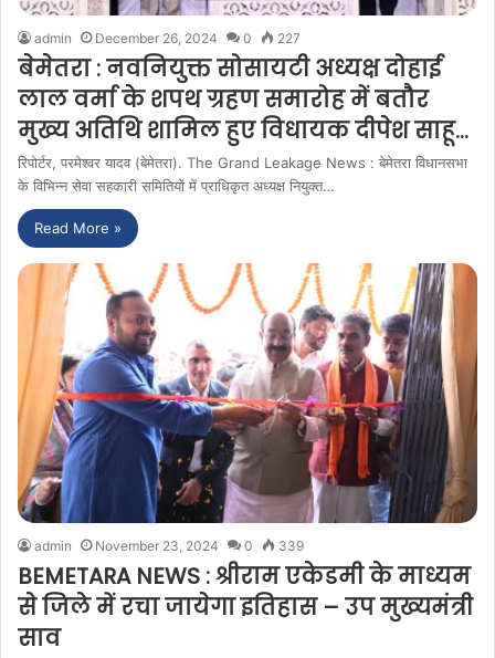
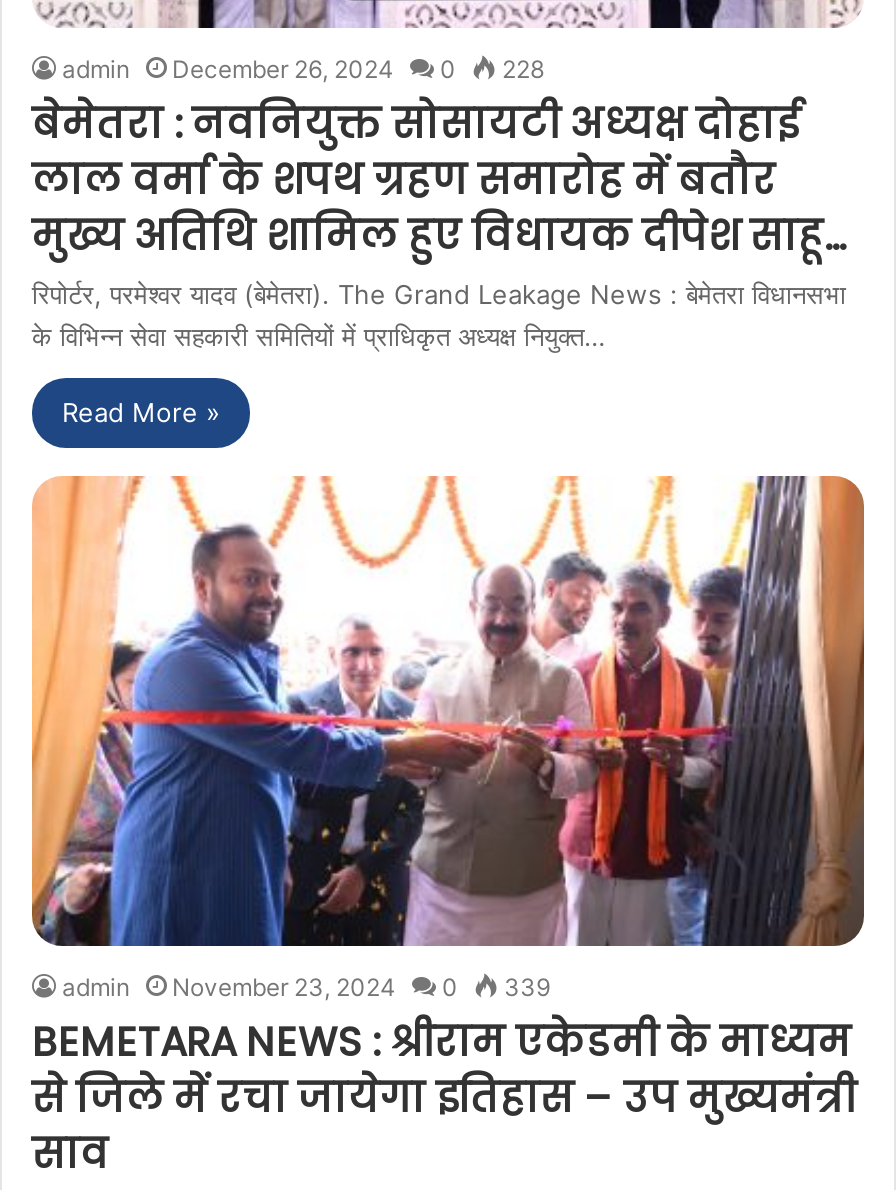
- admin December 26, 2024 0 227
+ admin December 26, 2024 0 228
